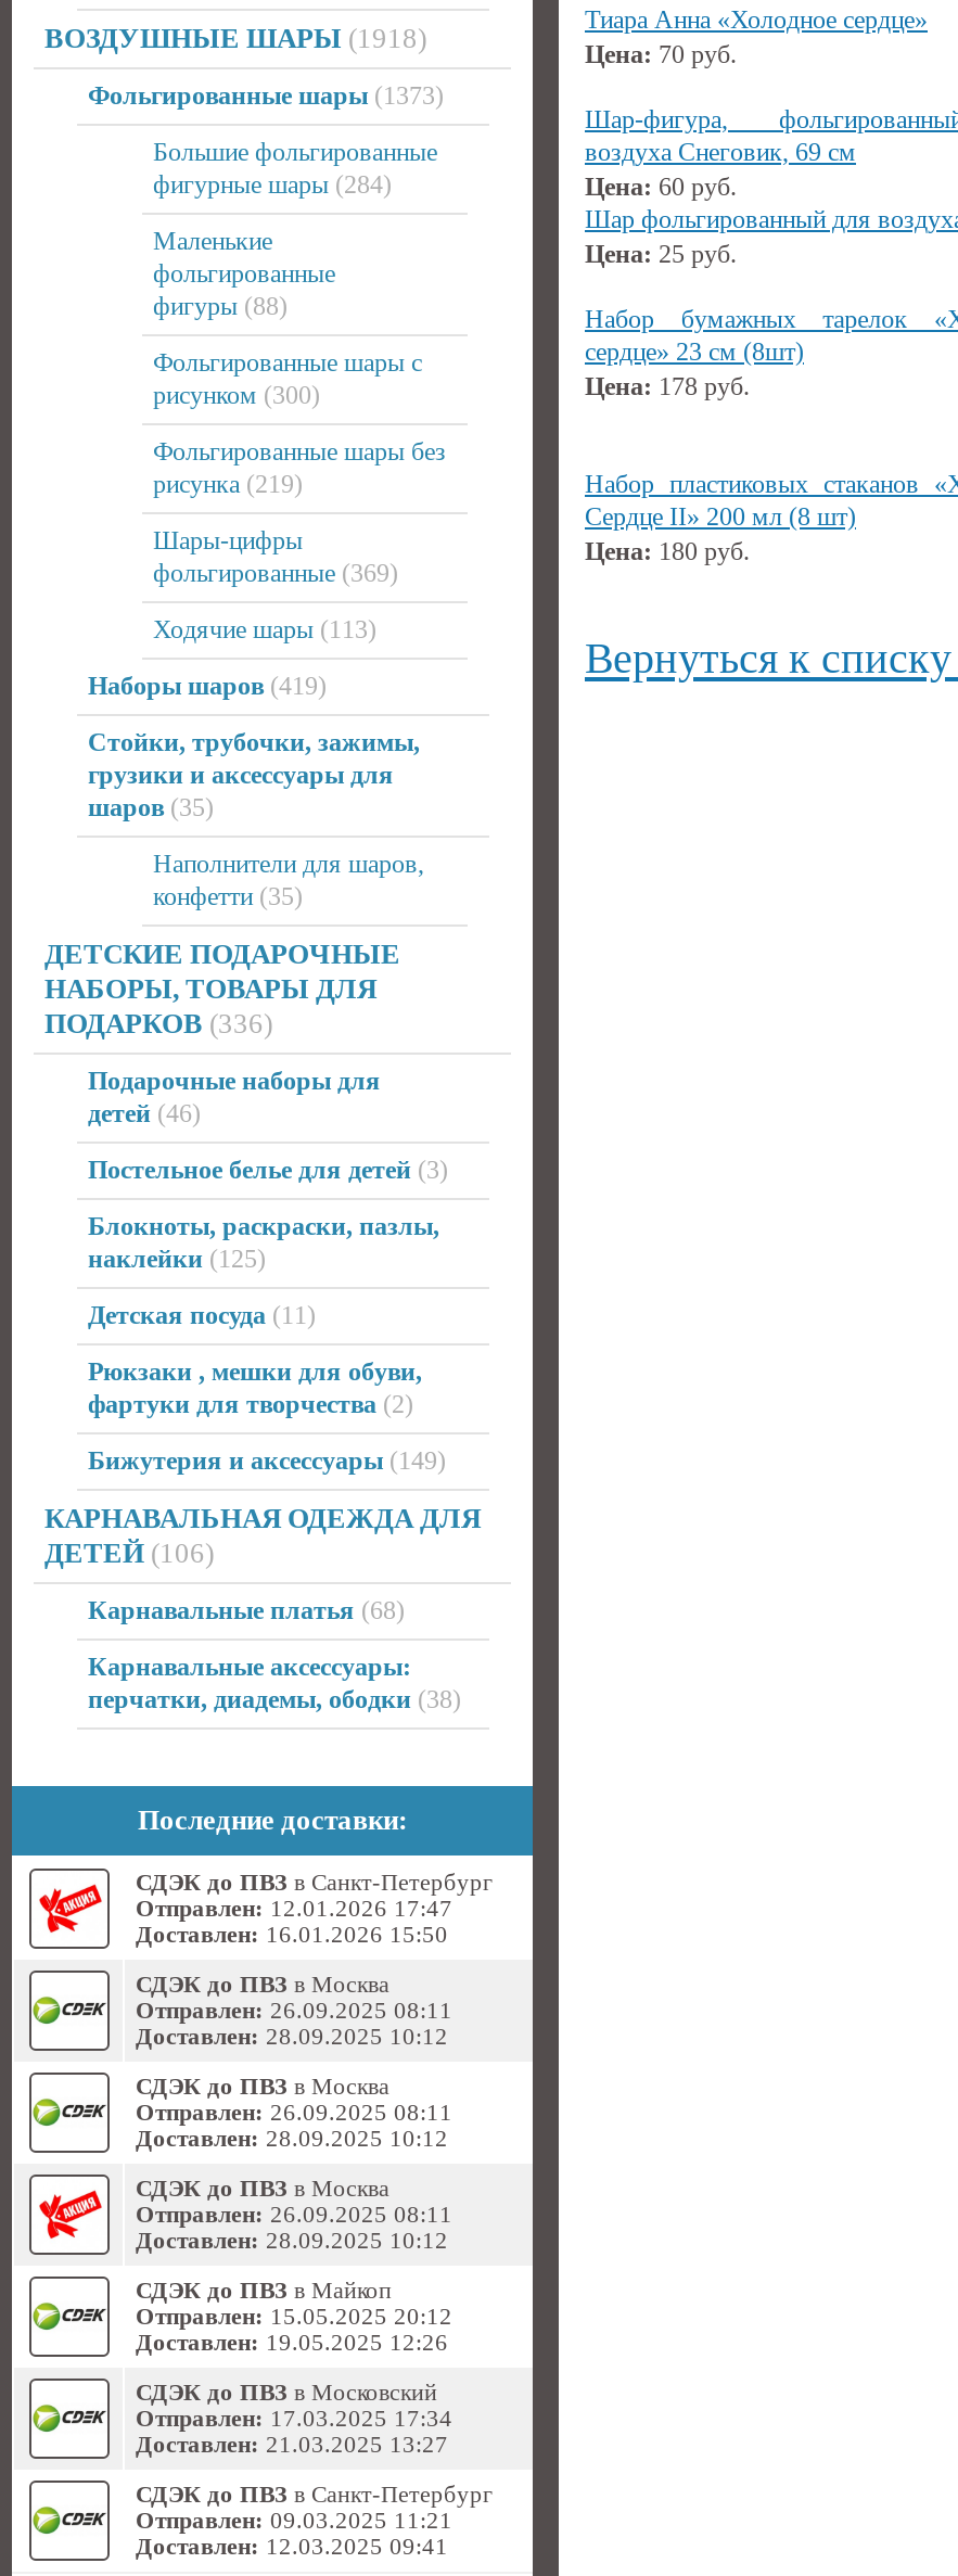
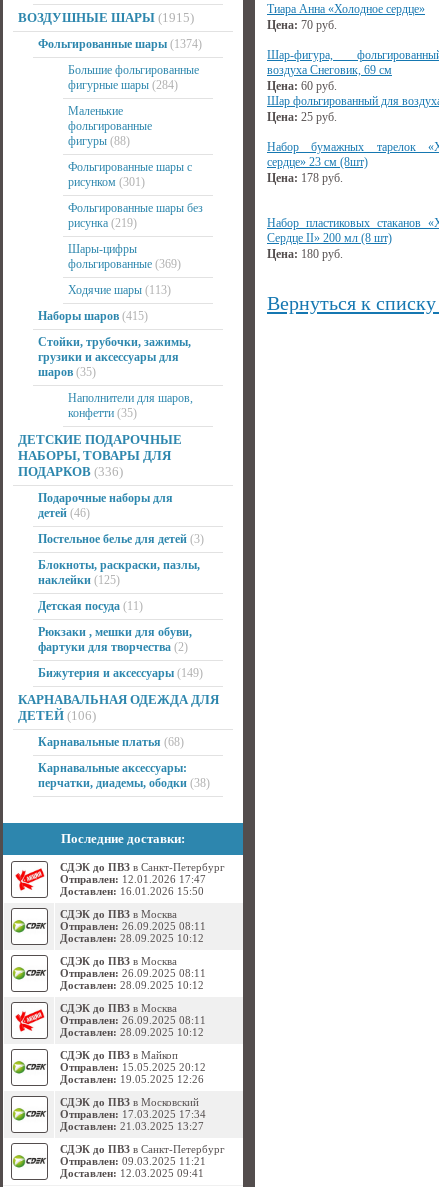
- ВОЗДУШНЫЕ ШАРЫ (1918)
+ ВОЗДУШНЫЕ ШАРЫ (1915)

- Фольгированные шары (1373)
+ Фольгированные шары (1374)

- рисунком (300)
+ рисунком (301)

- Наборы шаров (419)
+ Наборы шаров (415)
